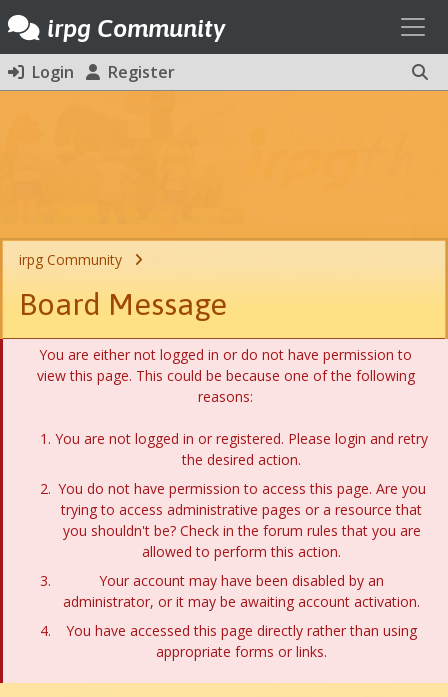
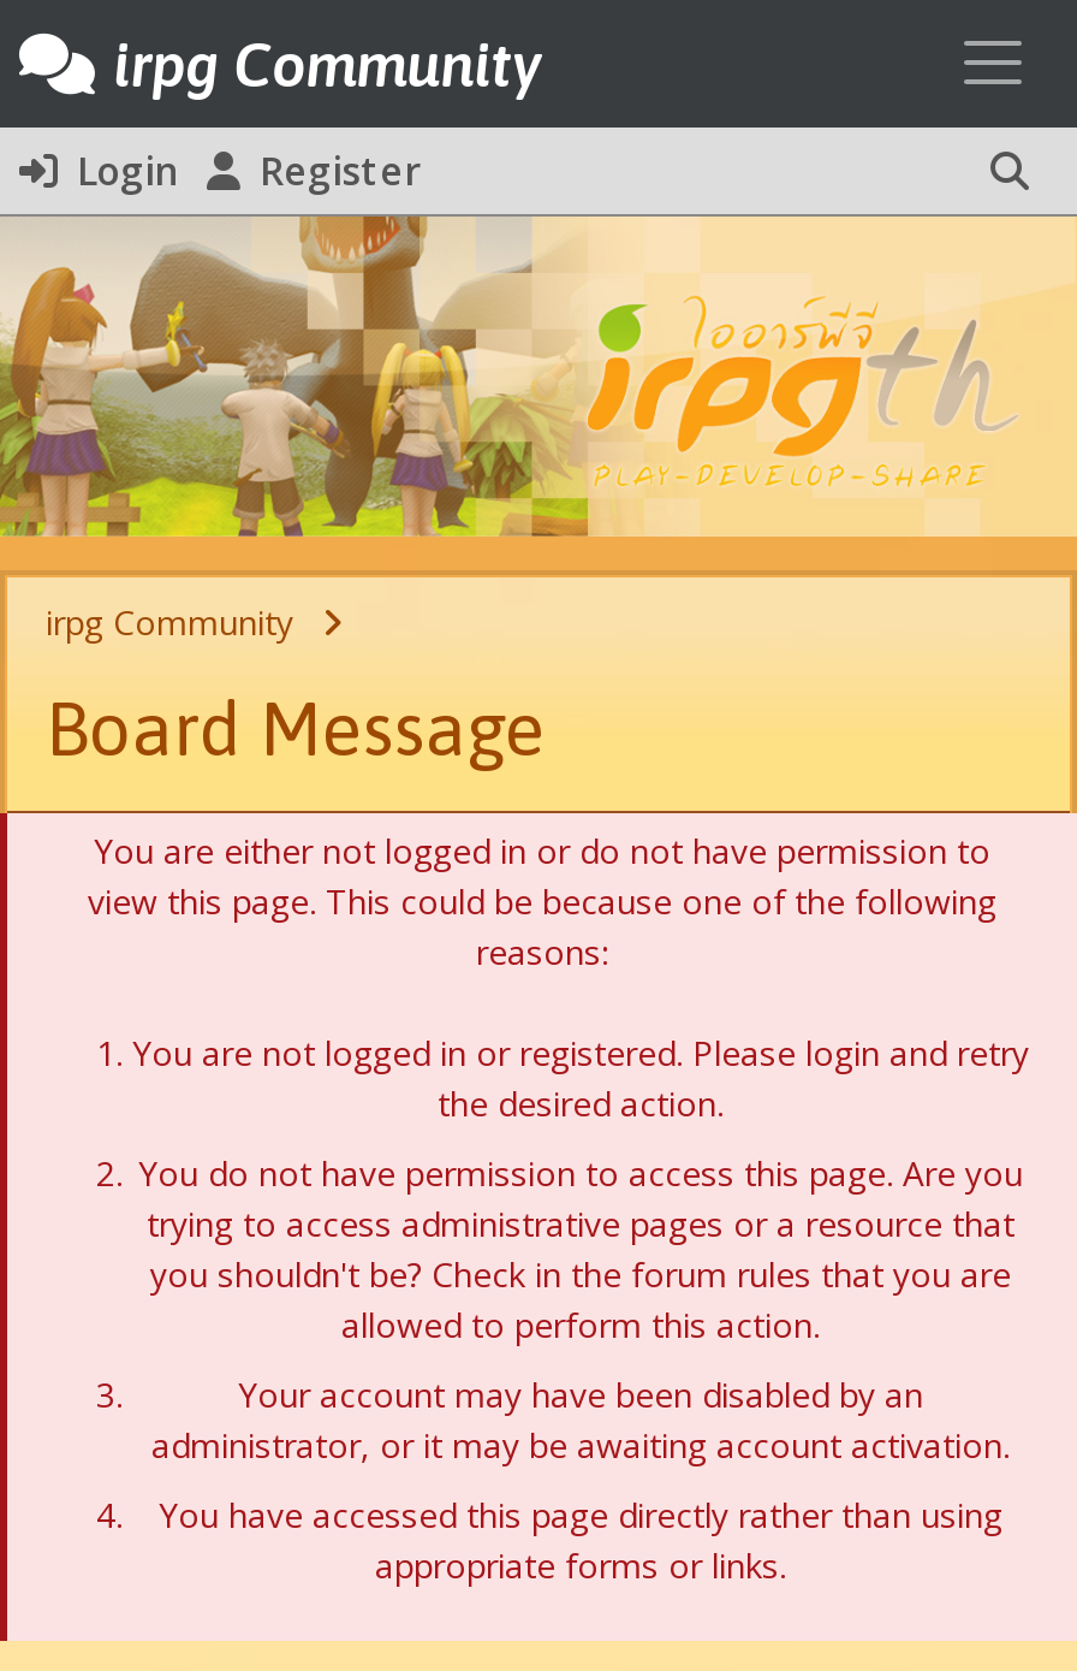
+ [image]
